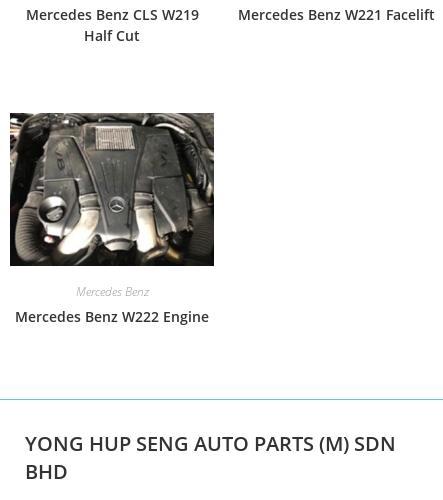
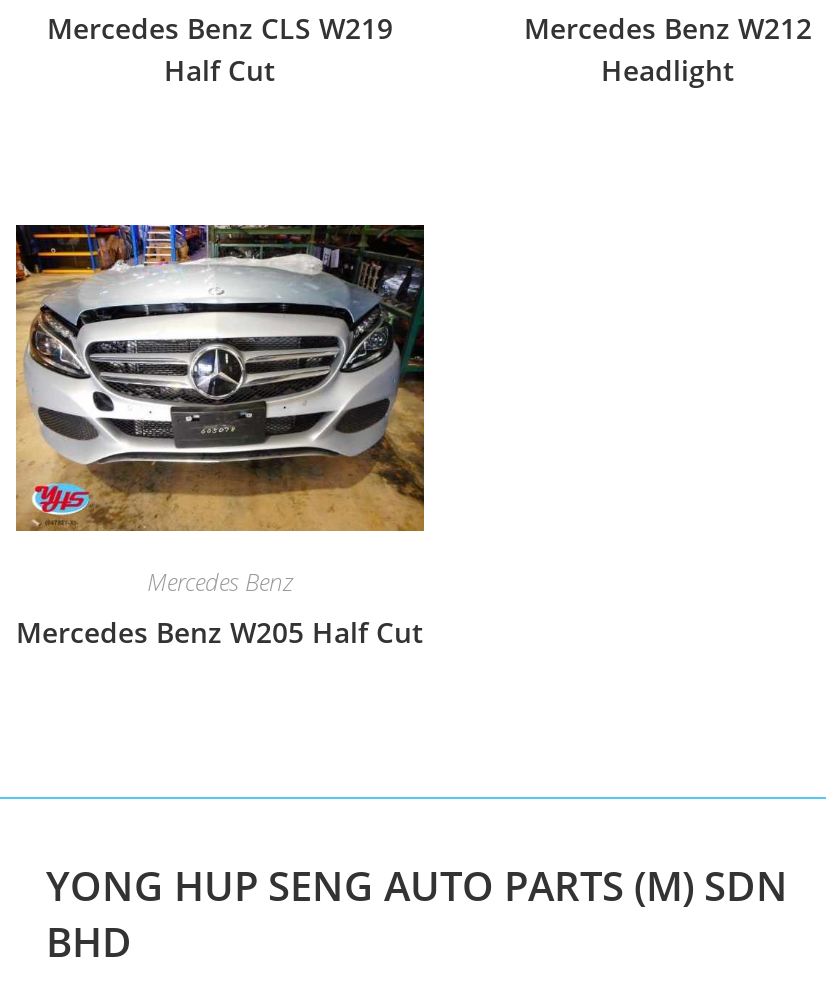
- Mercedes Benz W221 Facelift
+ Mercedes Benz W212
+ Headlight

- [image]
- Mercedes Benz W222 Engine
+ [image]
+ Mercedes Benz W205 Half Cut
